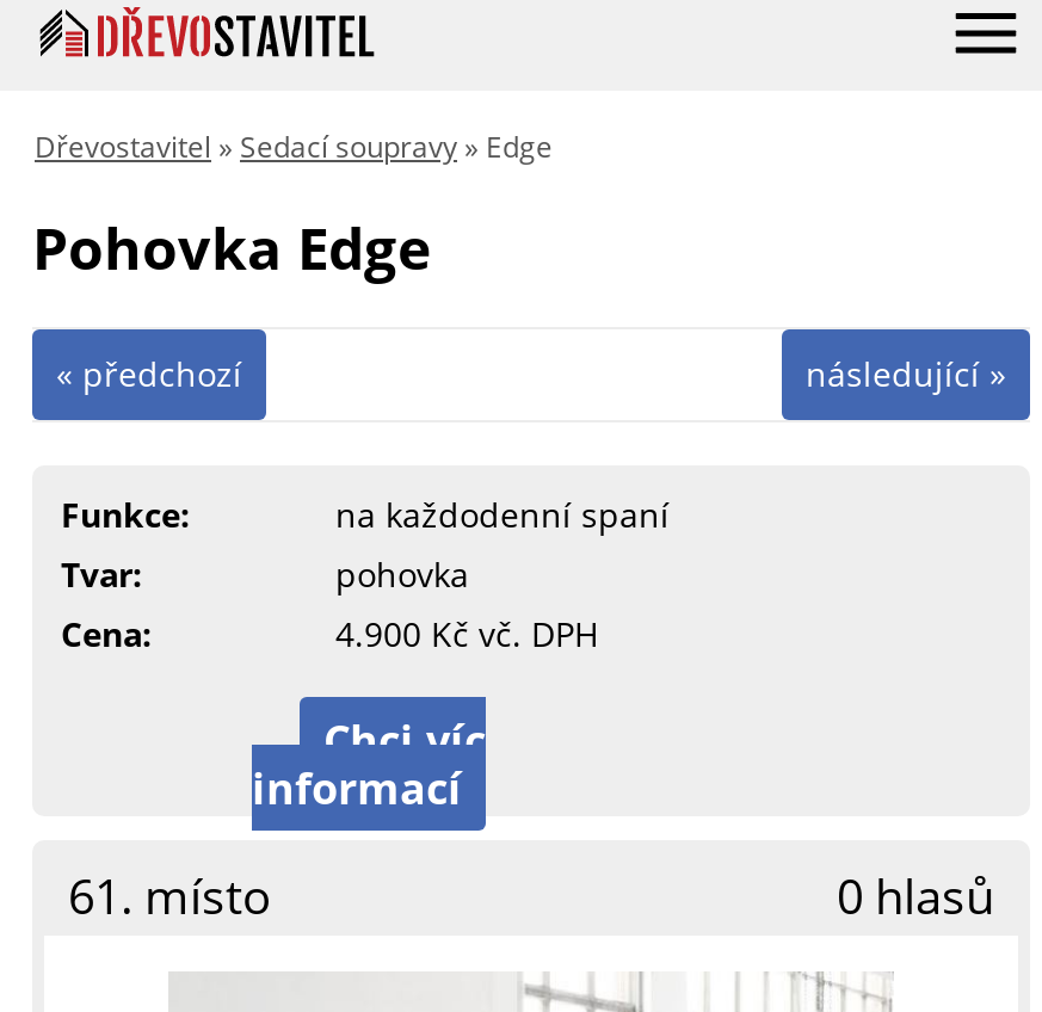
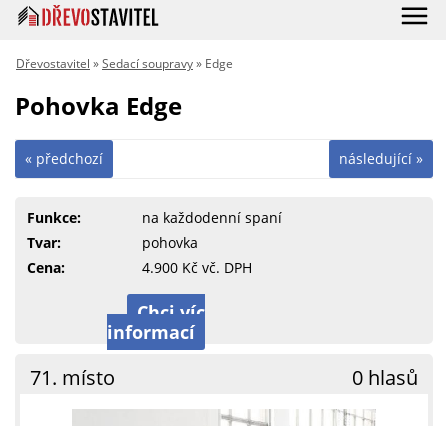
- 61. místo
+ 71. místo
